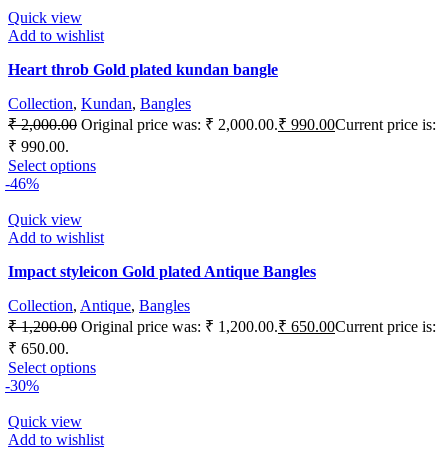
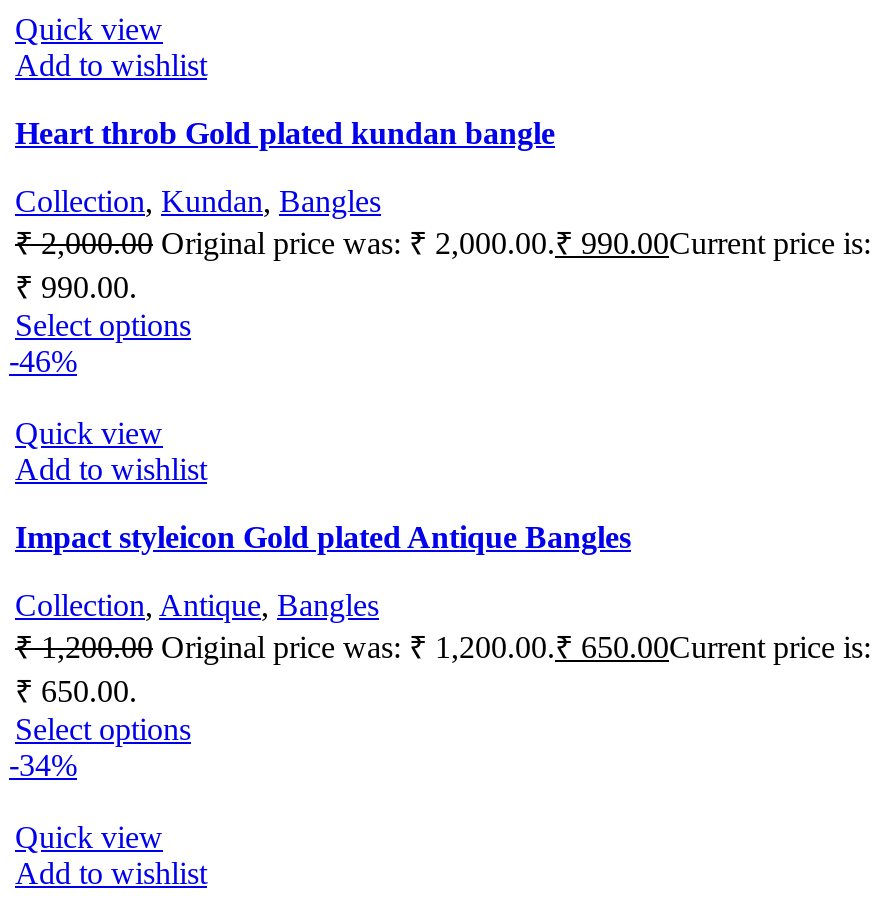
- -30%
+ -34%
